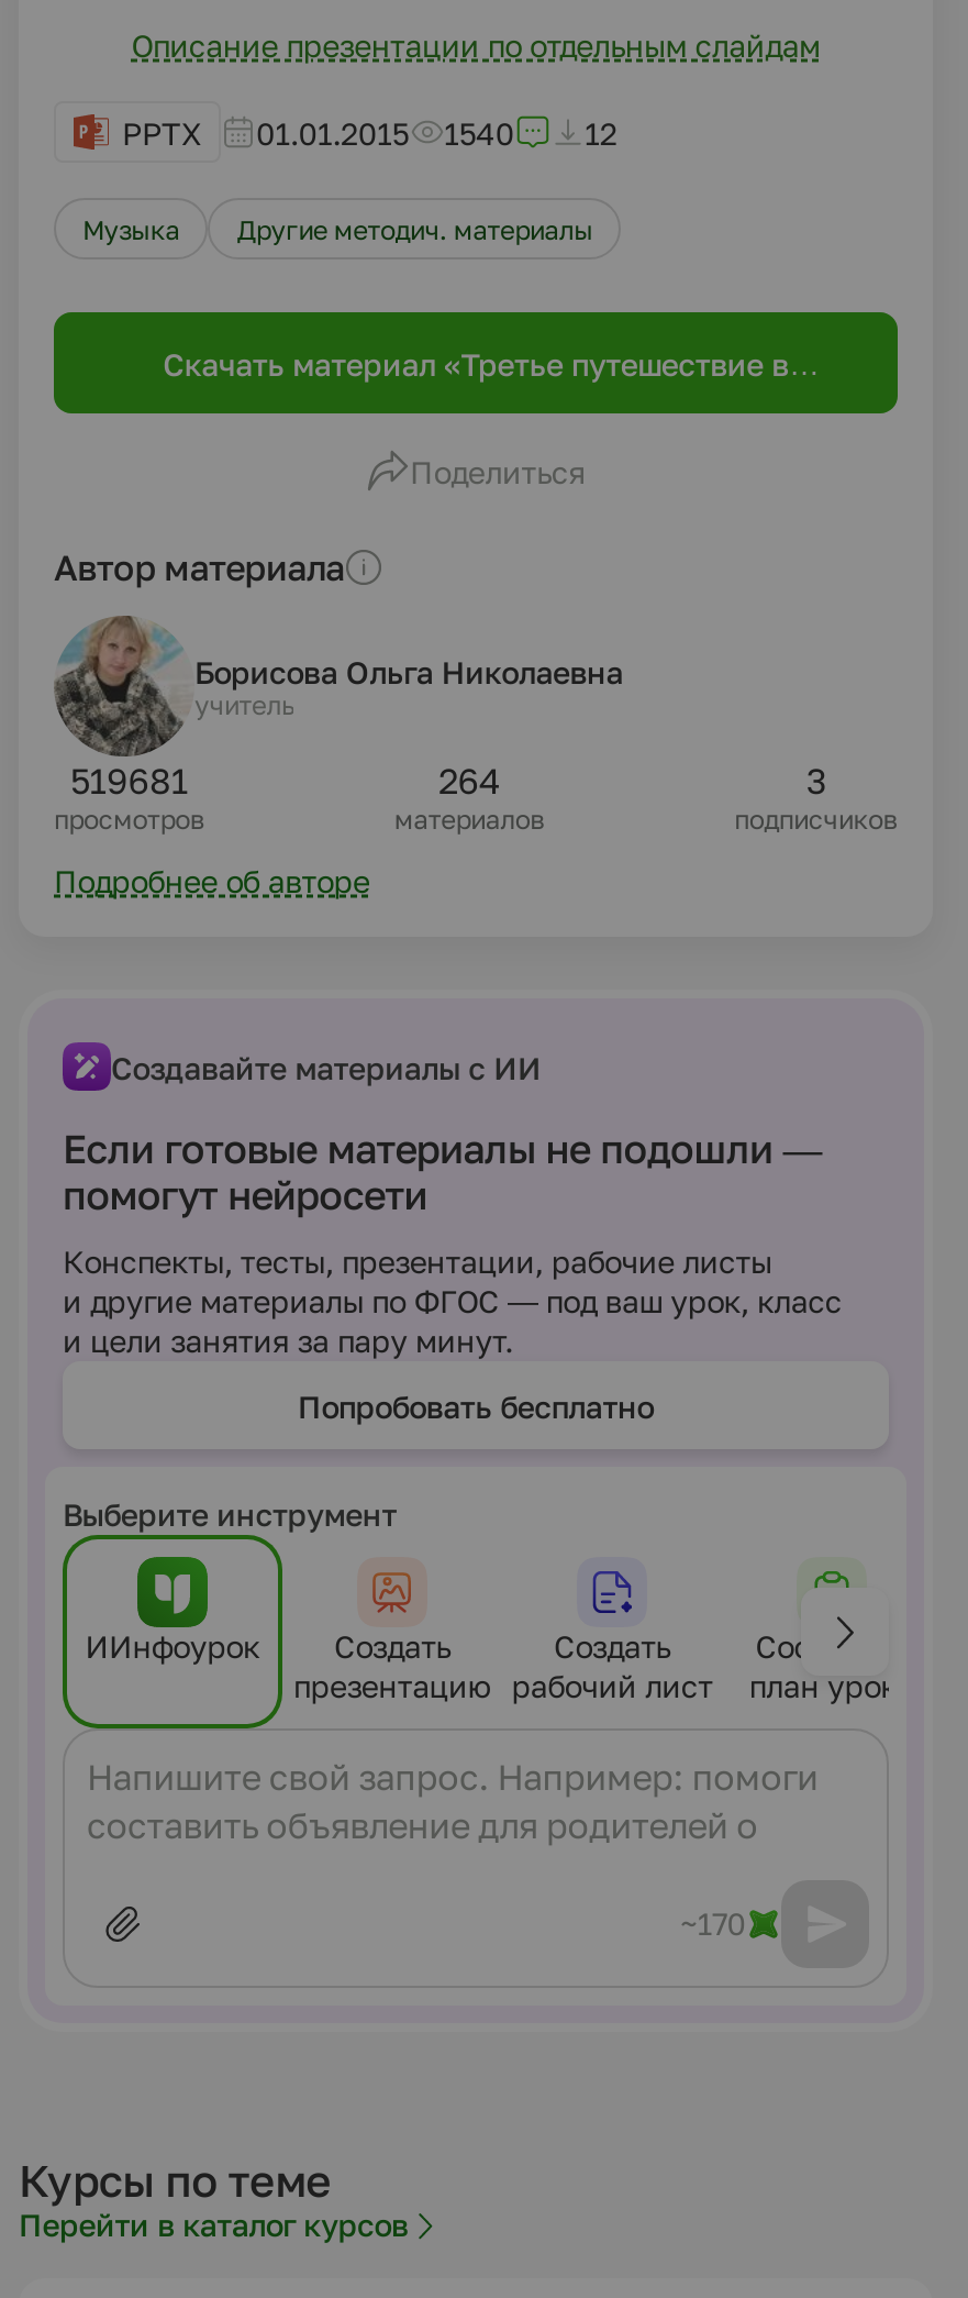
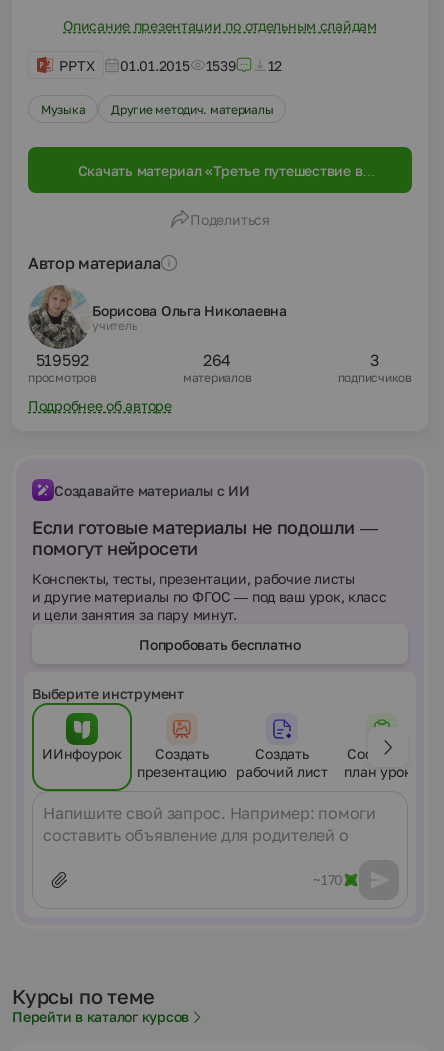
- PPTX 01.01.2015 1540 12
+ PPTX 01.01.2015 1539 12

- 519681
+ 519592
